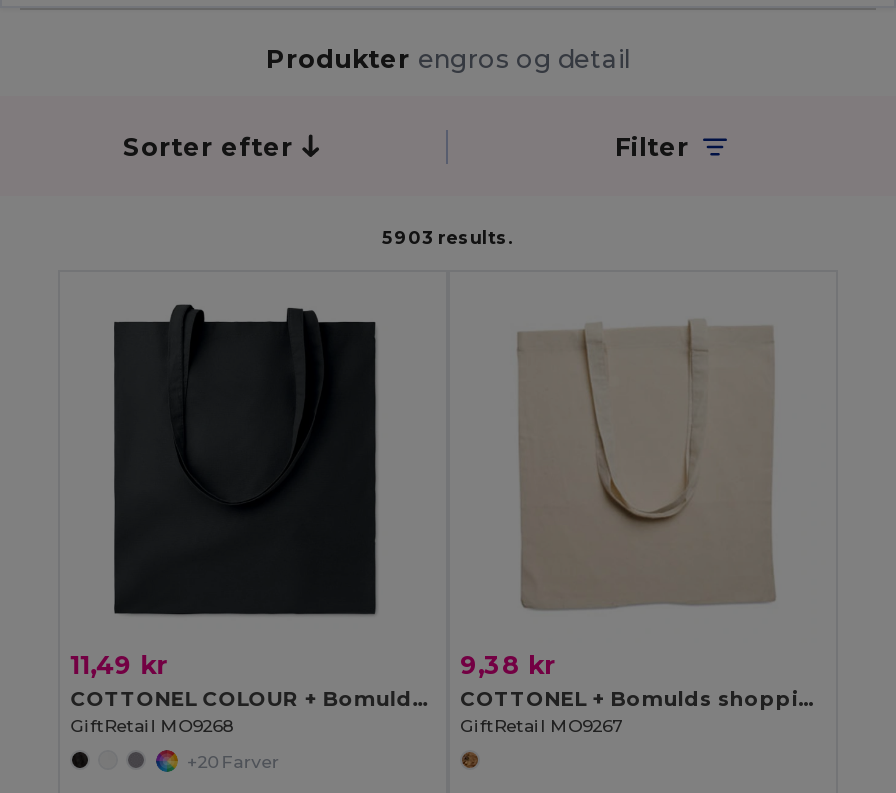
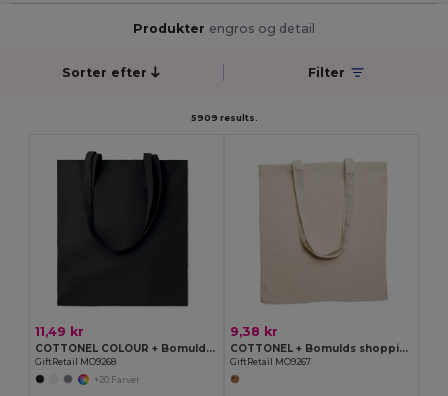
- 5903 results.
+ 5909 results.
